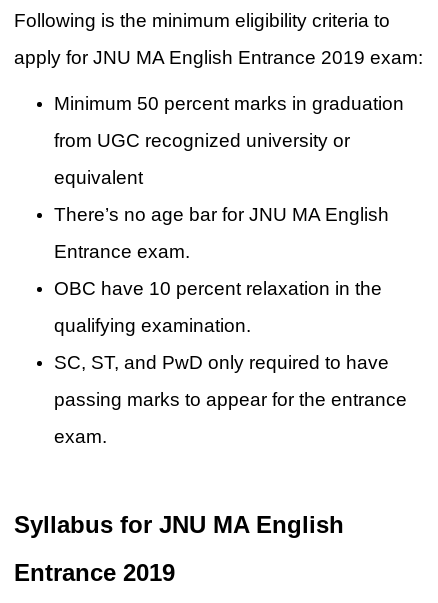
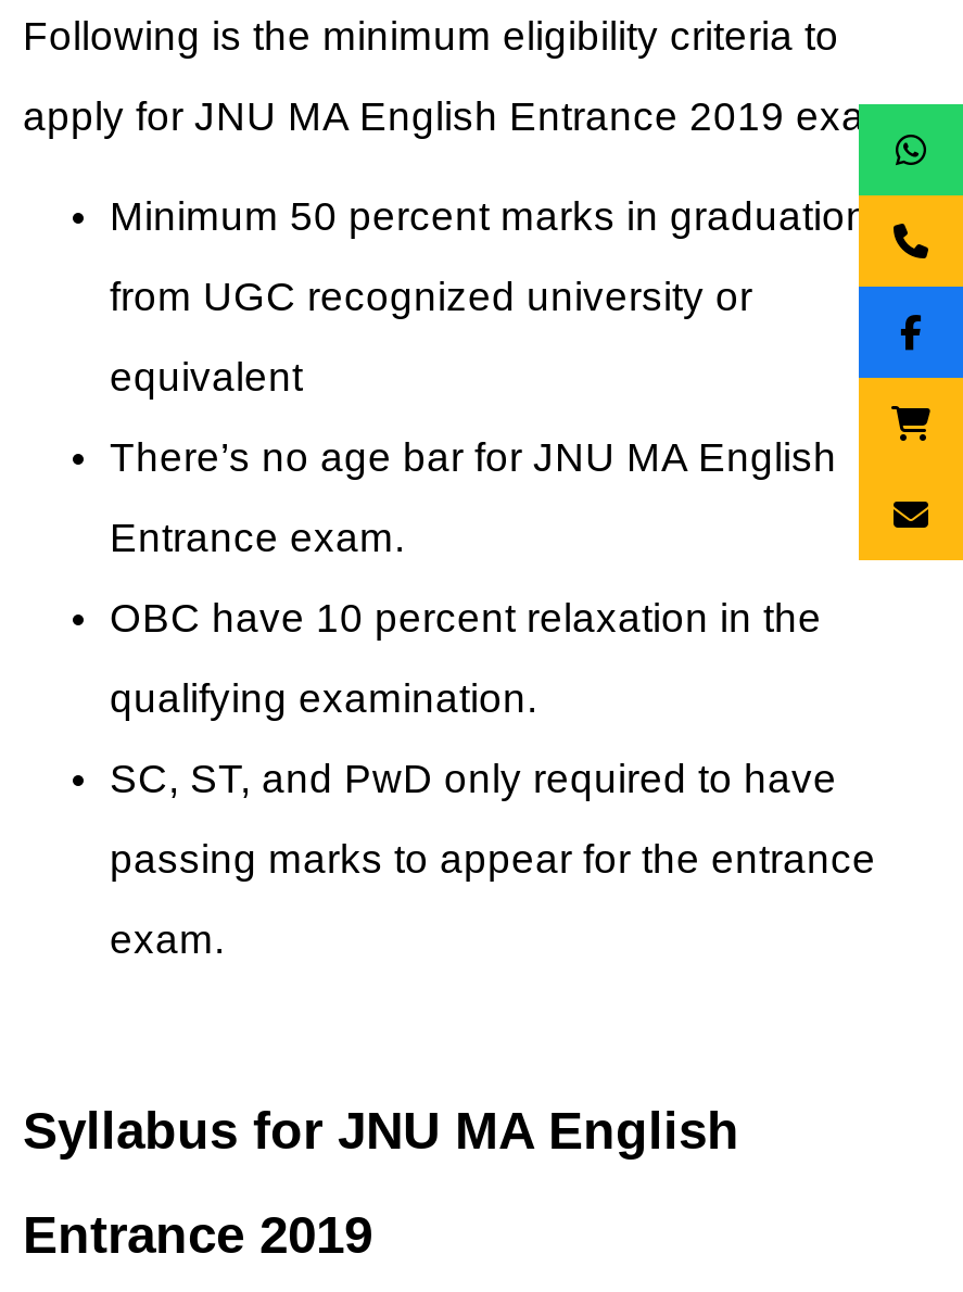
+ [image]
